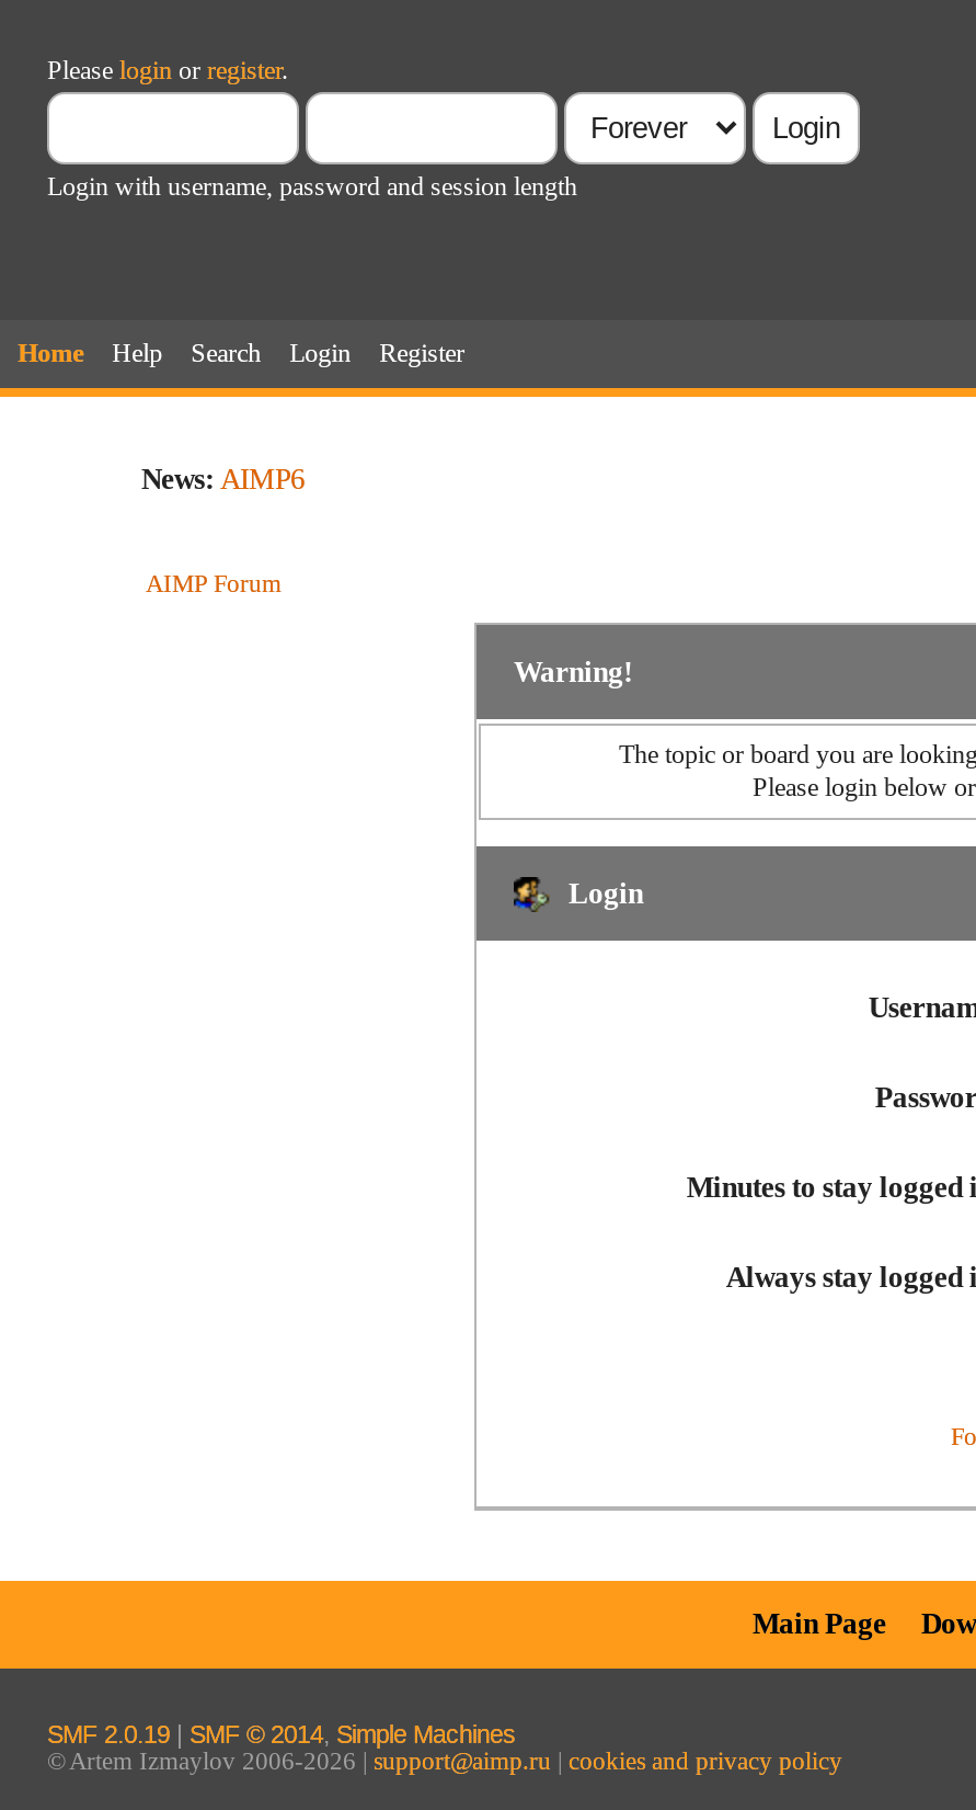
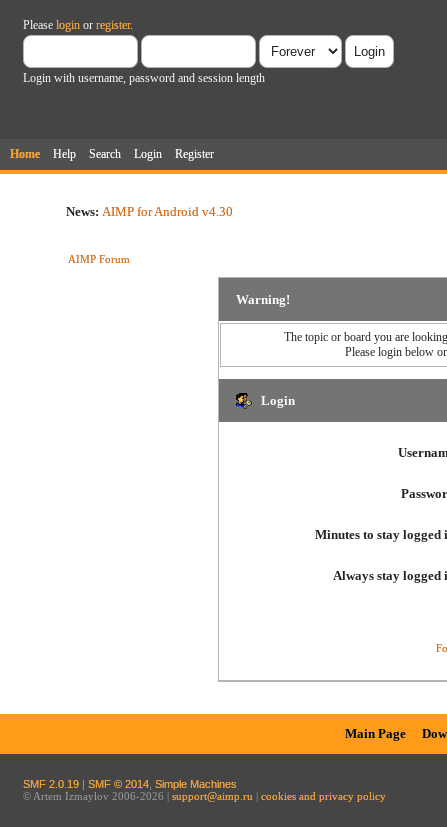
- News: AIMP6
+ News: AIMP for Android v4.30
